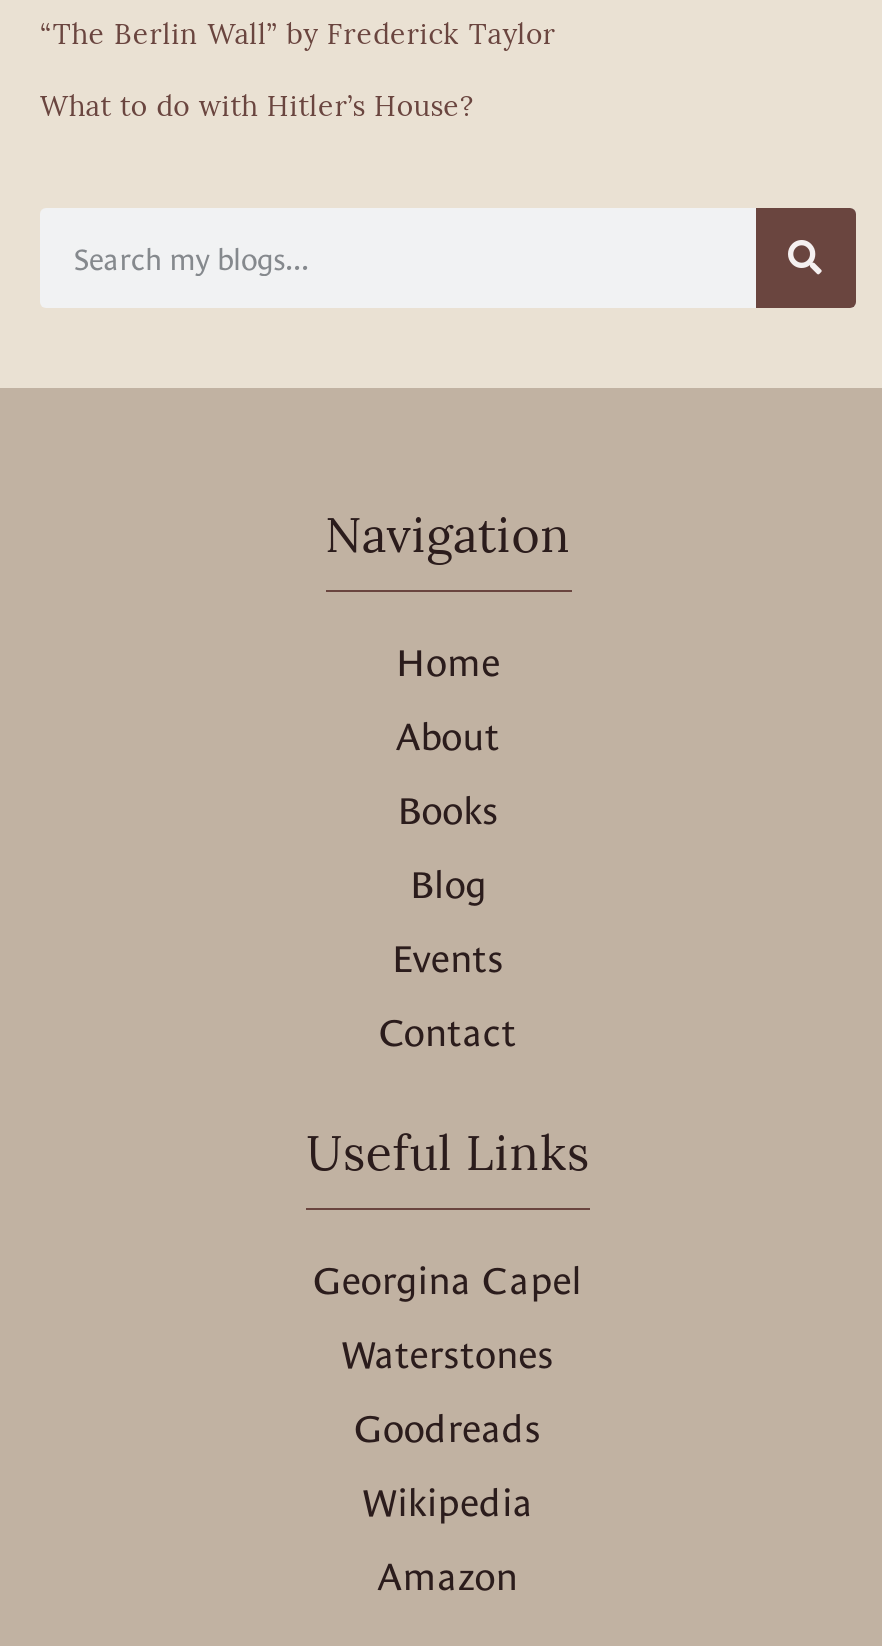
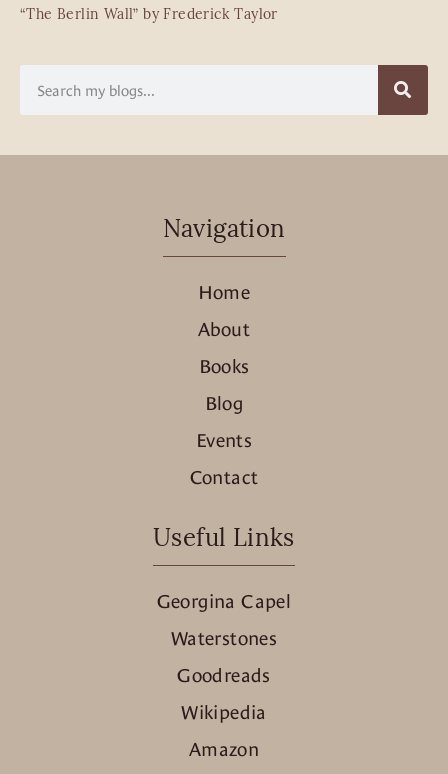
- What to do with Hitler’s House?
